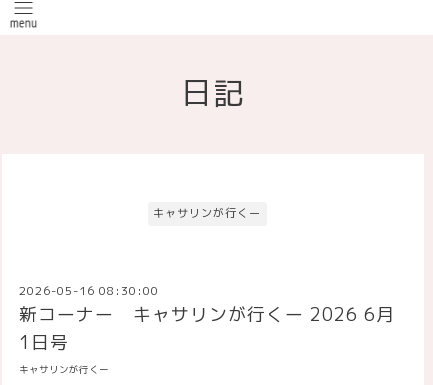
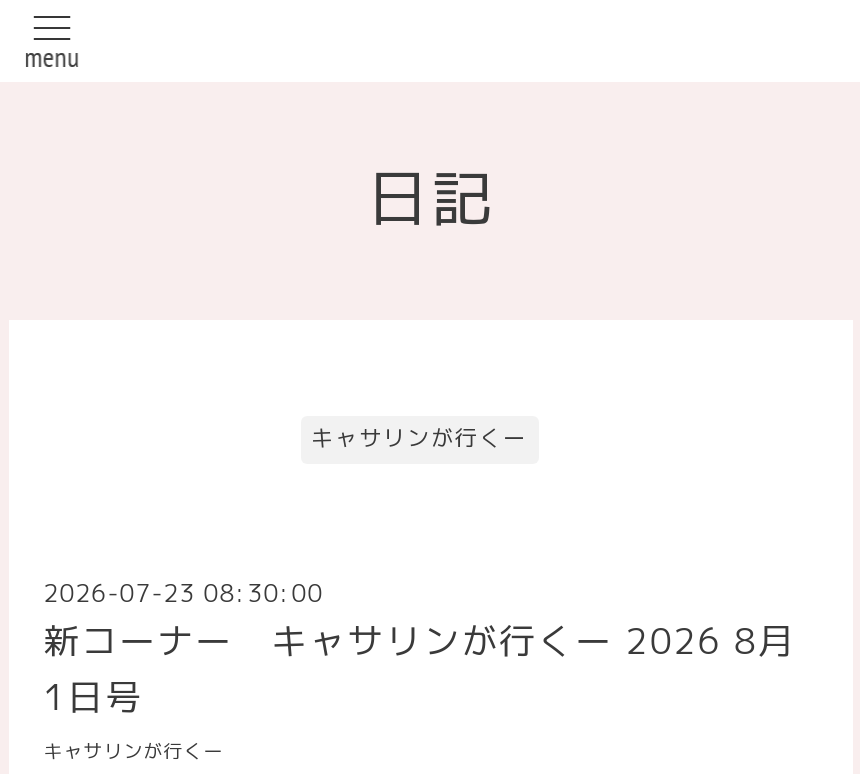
- 2026-05-16 08:30:00
+ 2026-07-23 08:30:00

- 新コーナー キャサリンが行くー 2026 6月
+ 新コーナー キャサリンが行くー 2026 8月
